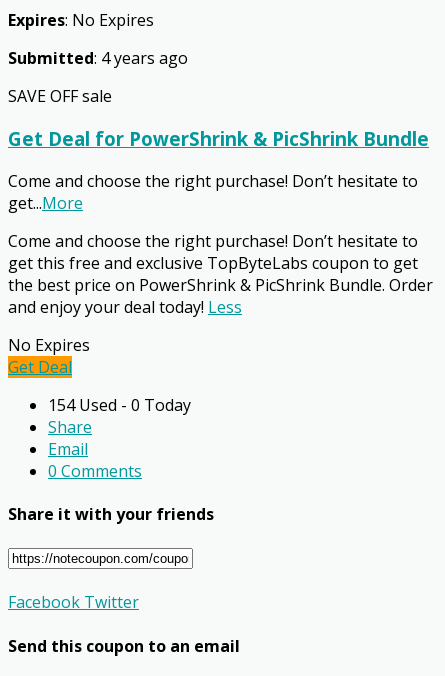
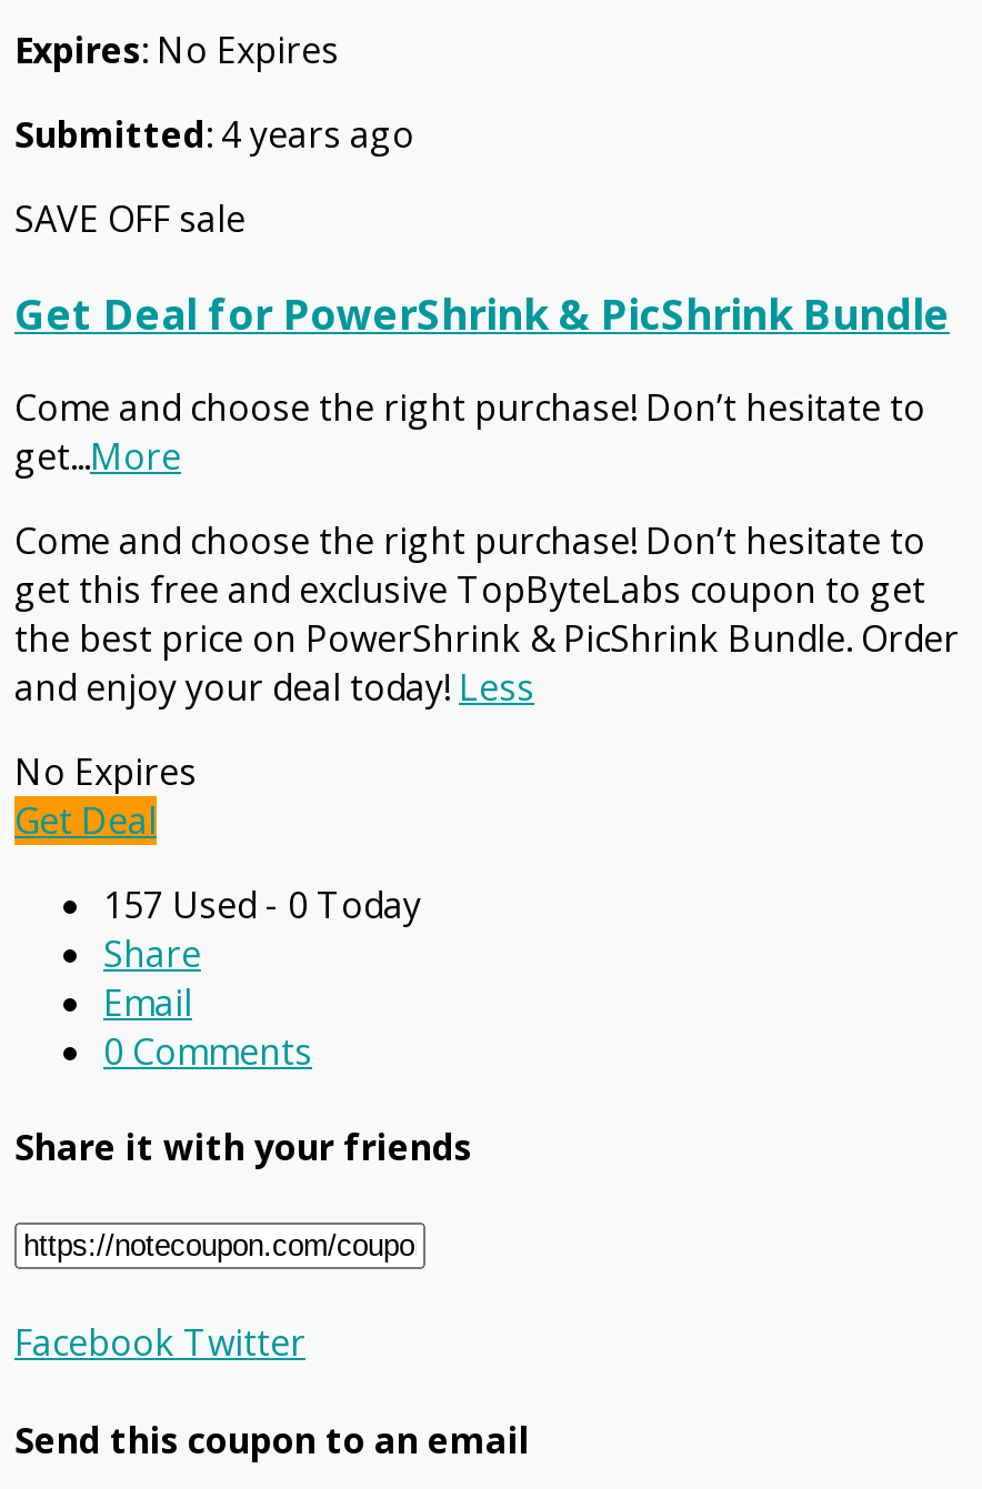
- 154 Used - 0 Today
+ 157 Used - 0 Today
